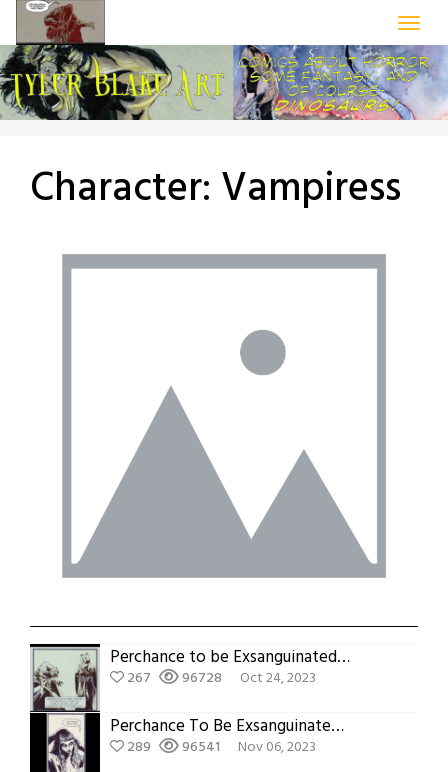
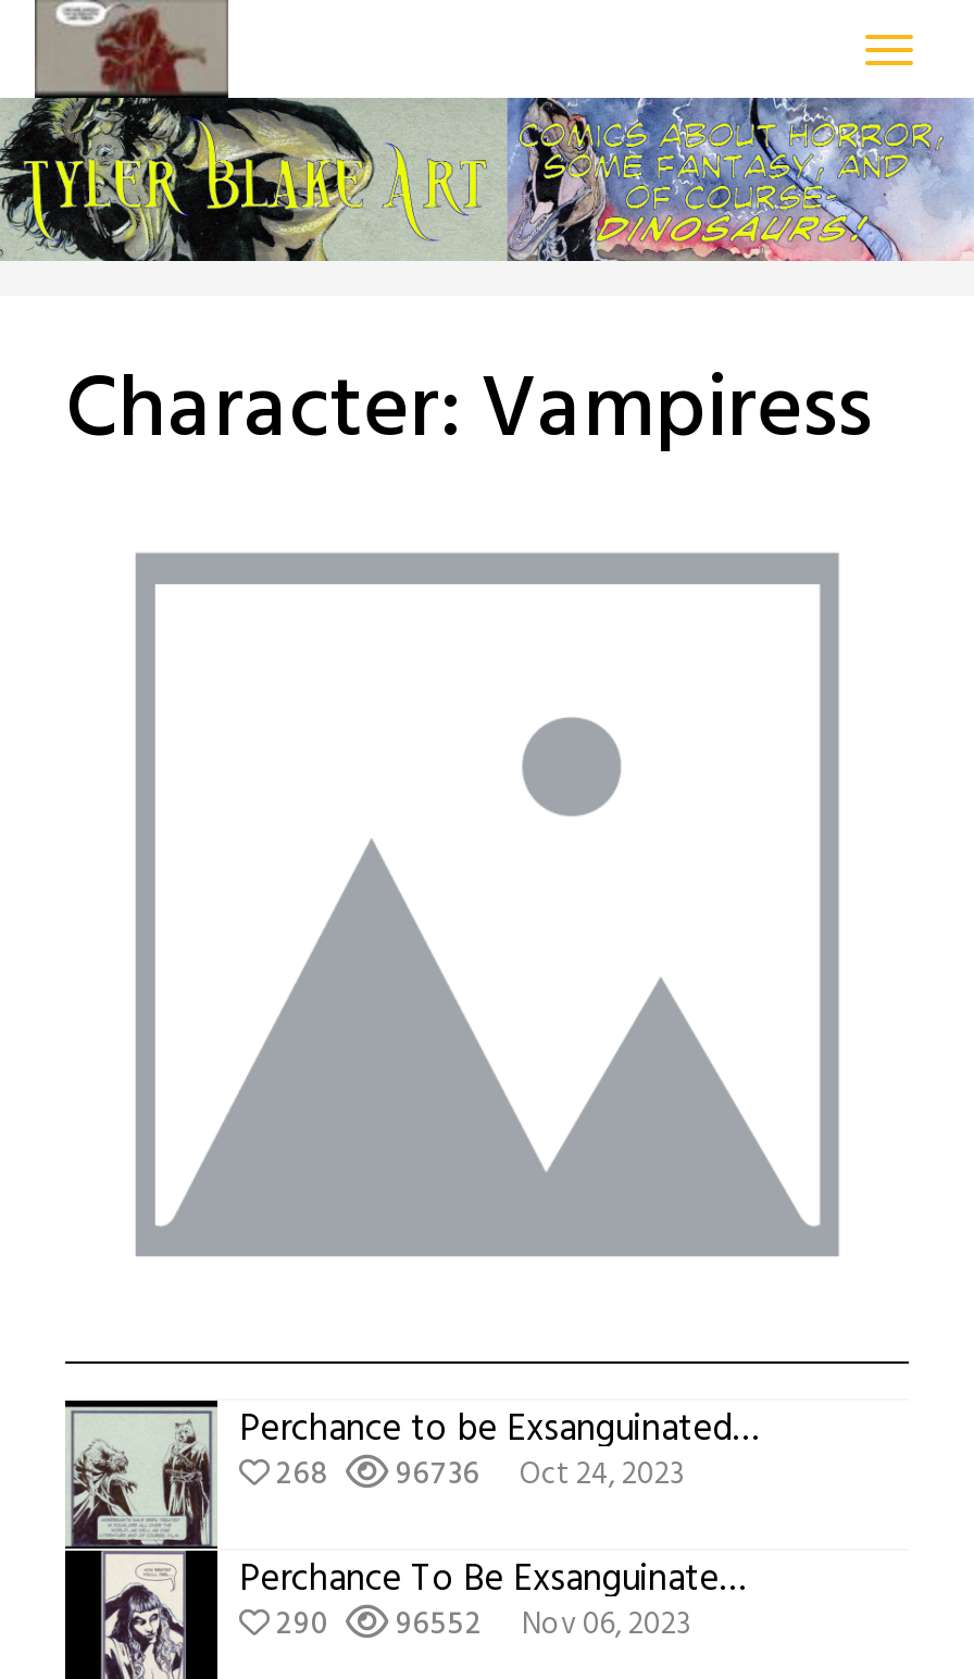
- 267
+ 268

- 96728
+ 96736

- 289
+ 290

- 96541
+ 96552
